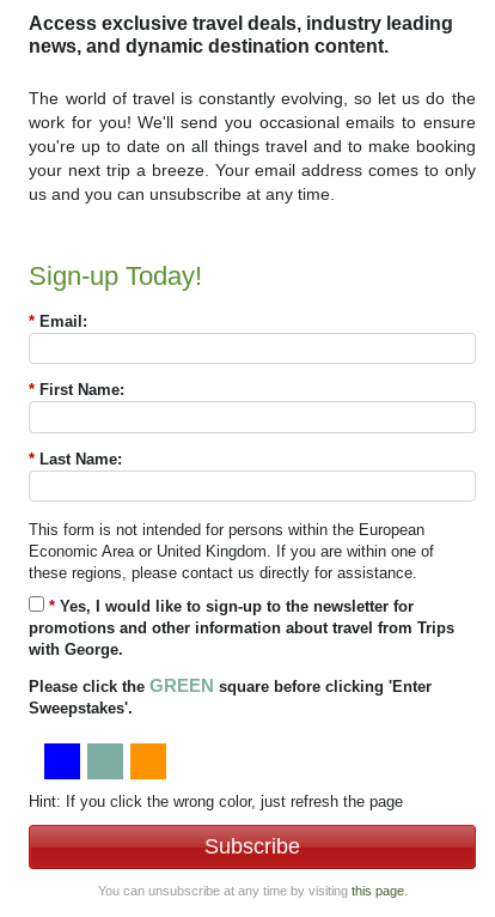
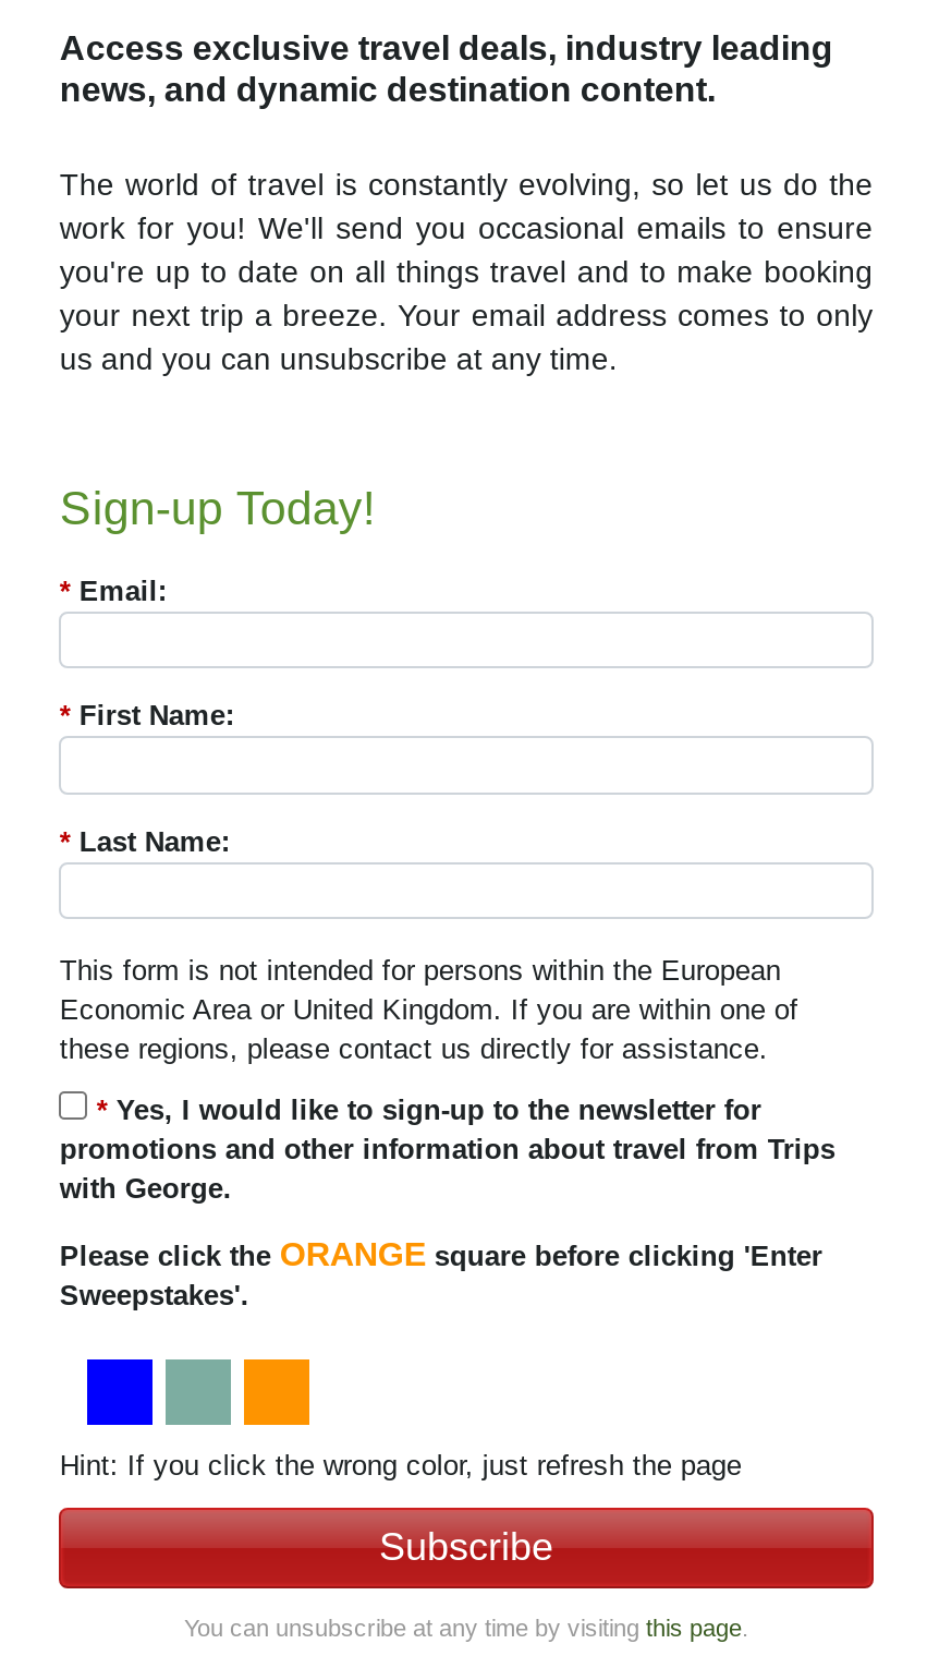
- Please click the GREEN square before clicking 'Enter
+ Please click the ORANGE square before clicking 'Enter
